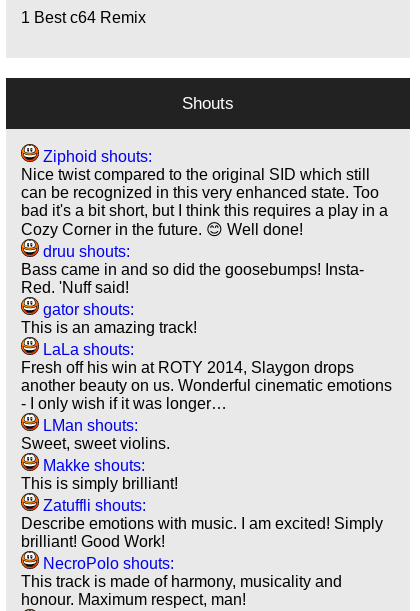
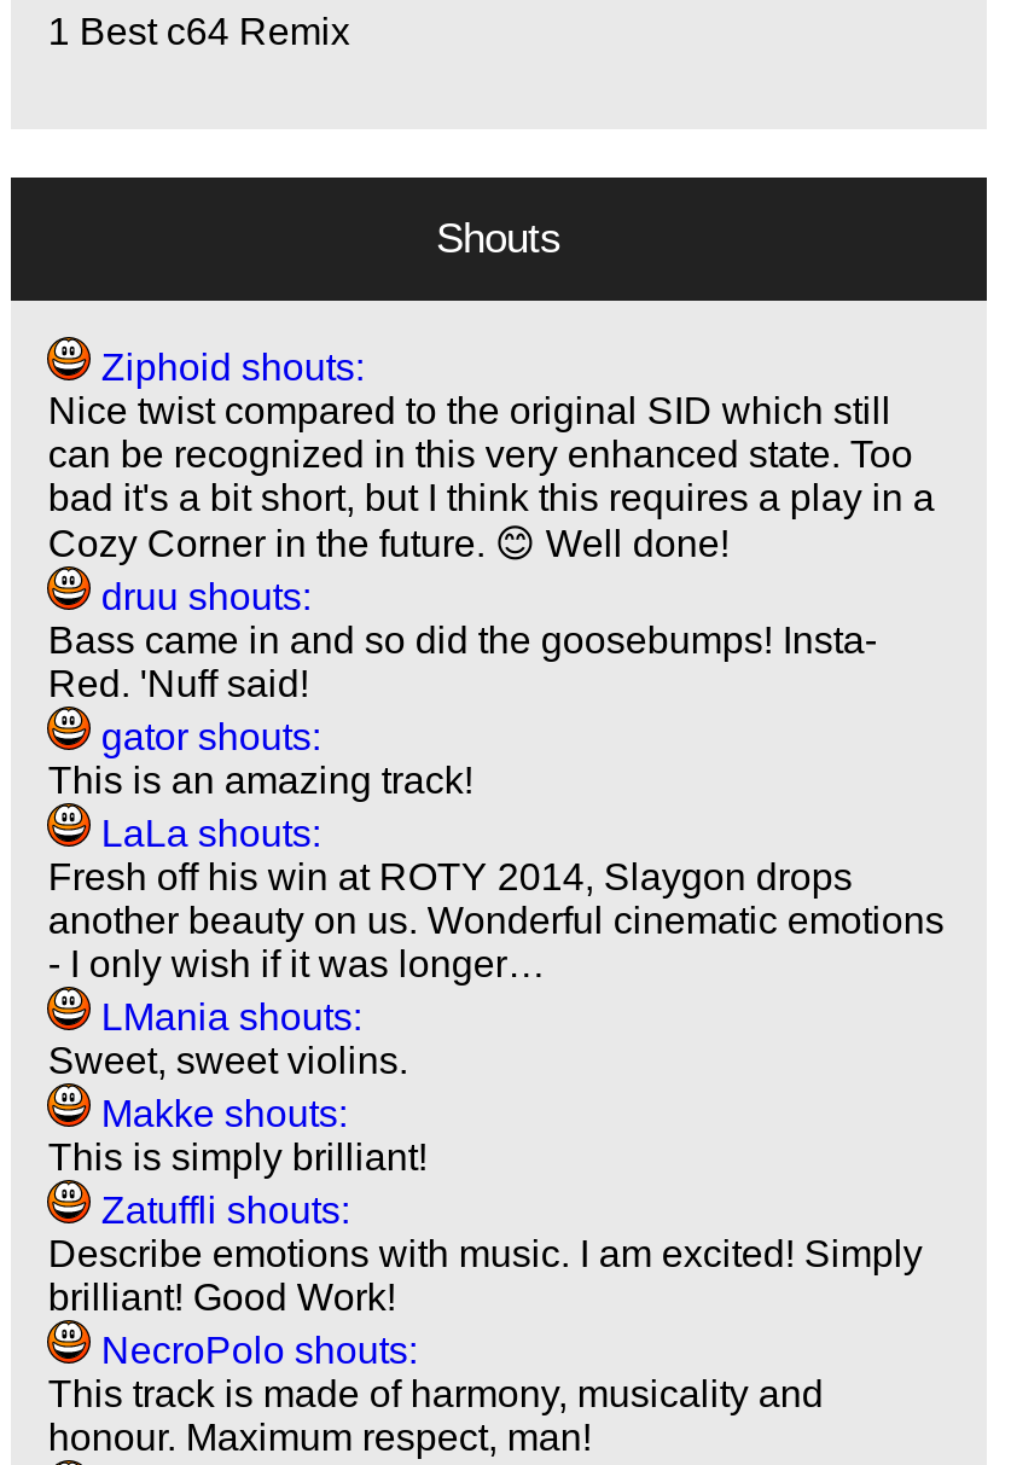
- LMan shouts:
+ LMania shouts:
